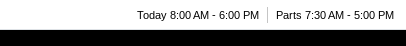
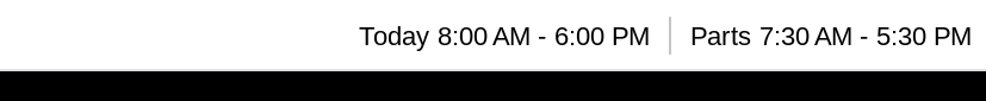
- Today 8:00 AM - 6:00 PM Parts 7:30 AM - 5:00 PM
+ Today 8:00 AM - 6:00 PM Parts 7:30 AM - 5:30 PM
